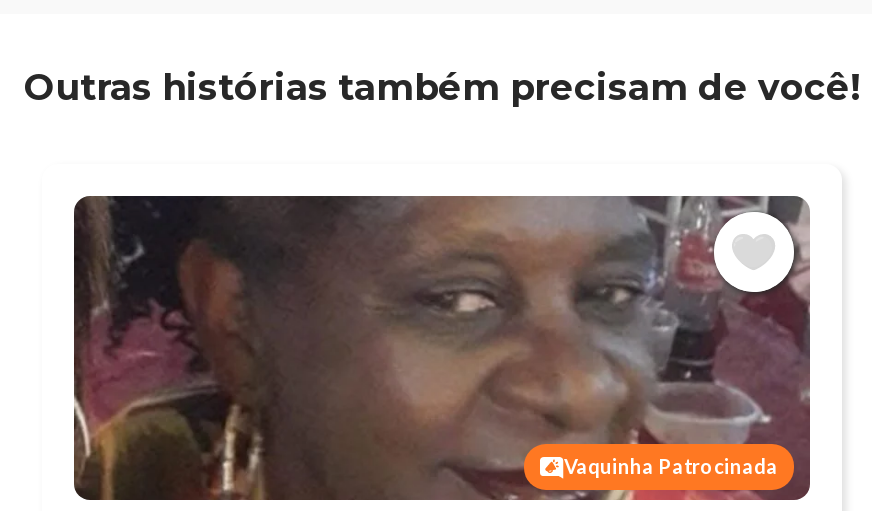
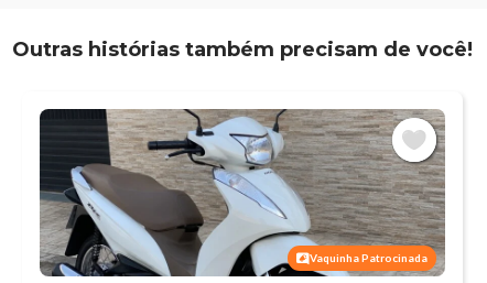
- [image]
+ [image]
